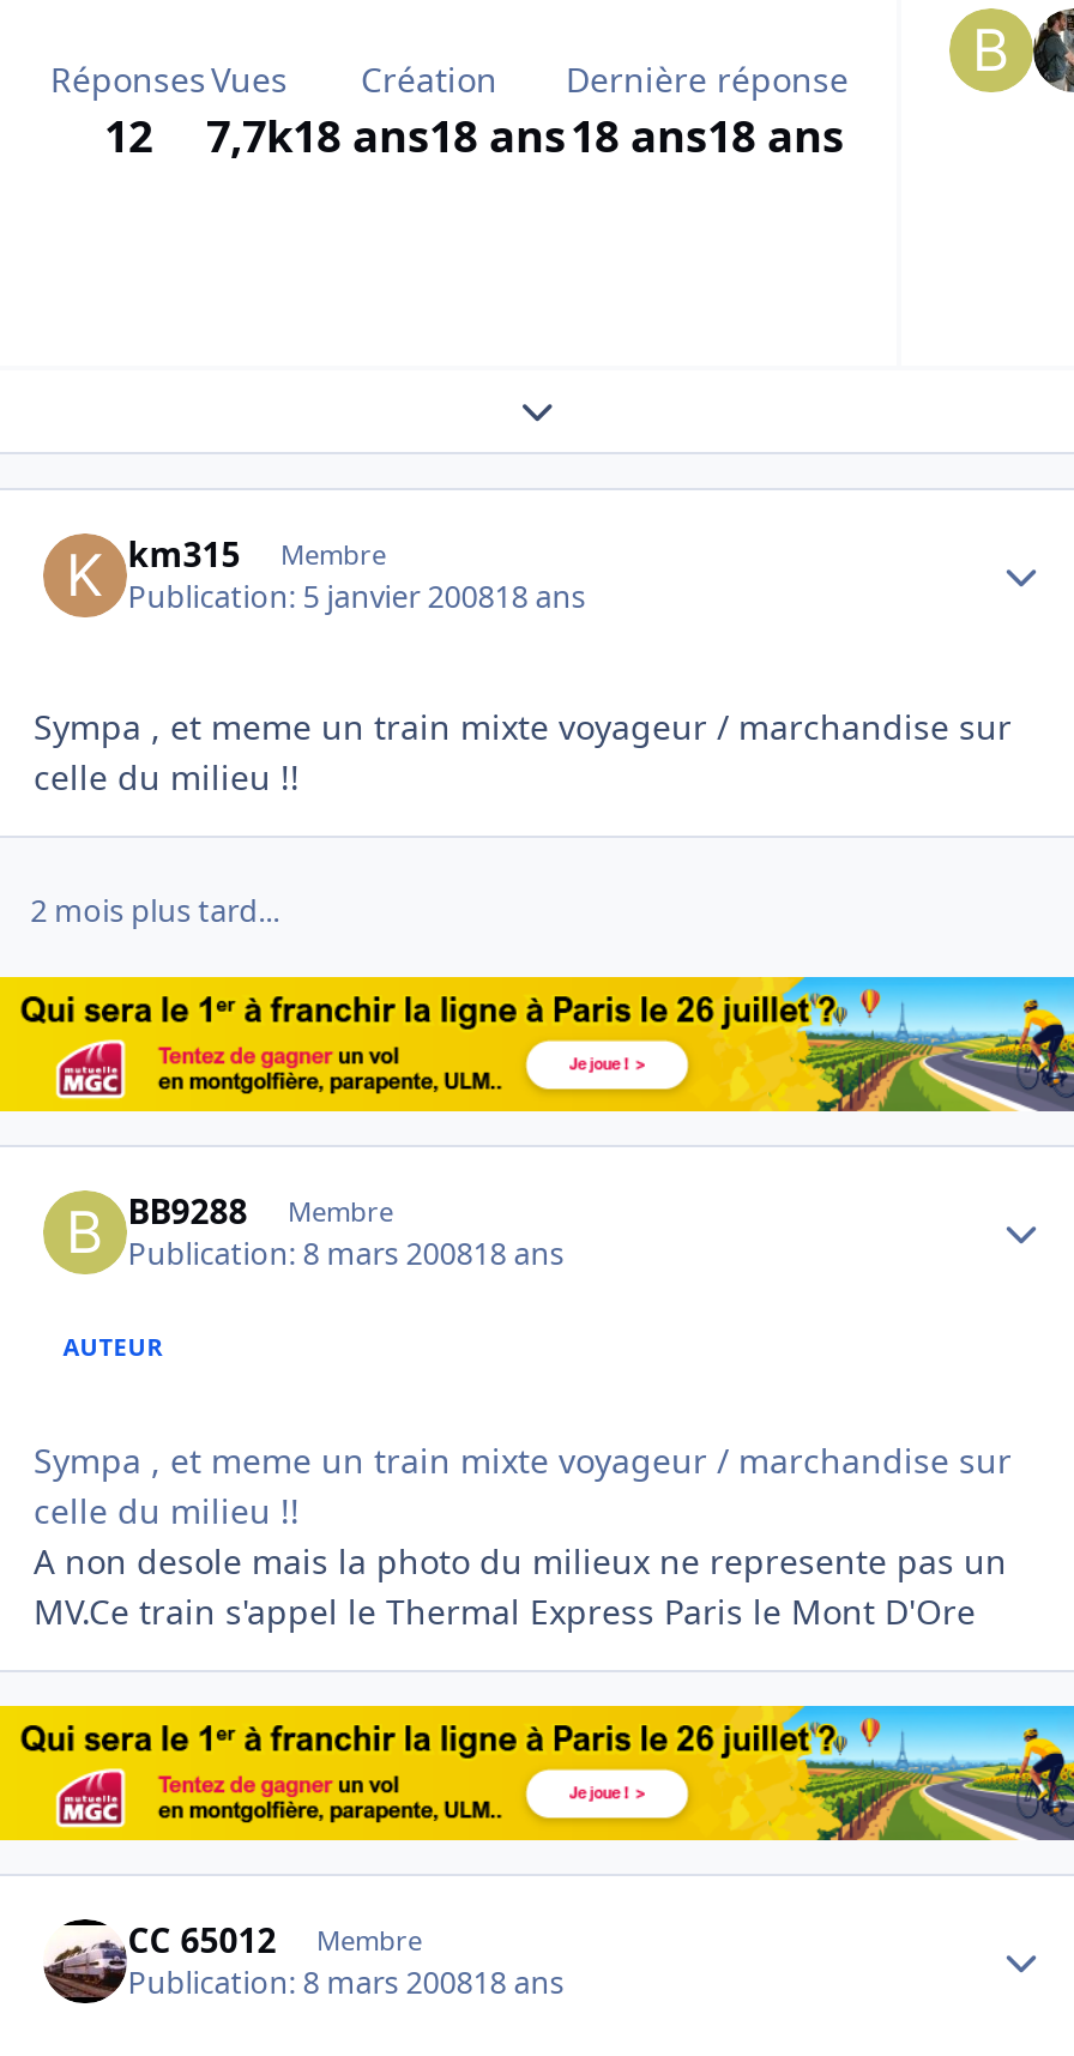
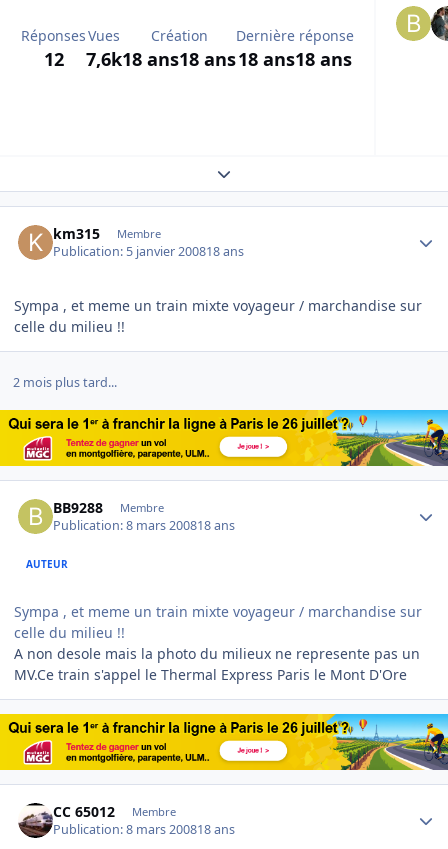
- 12 7,7k 18 ans18 ans 18 ans18 ans
+ 12 7,6k 18 ans18 ans 18 ans18 ans
